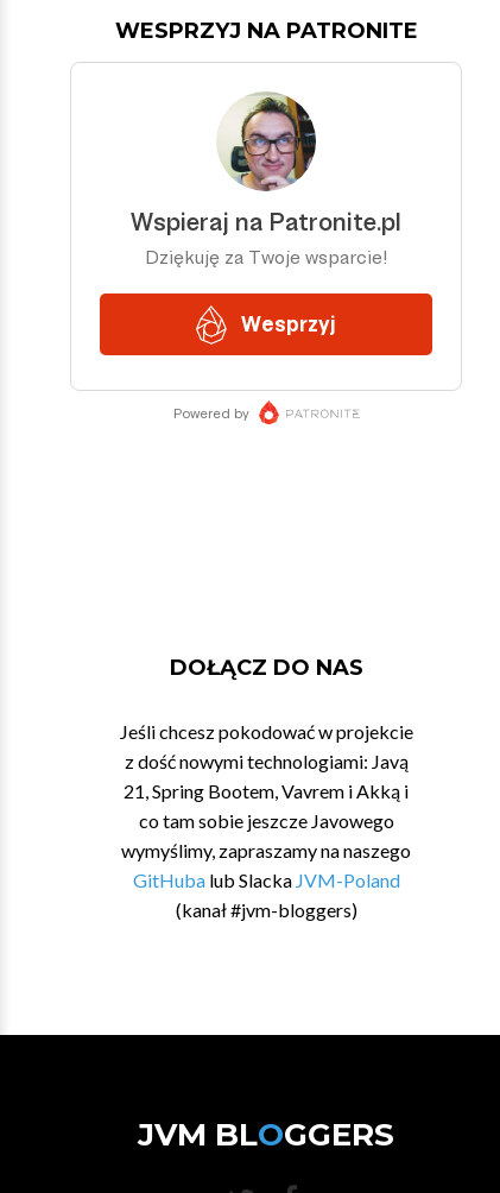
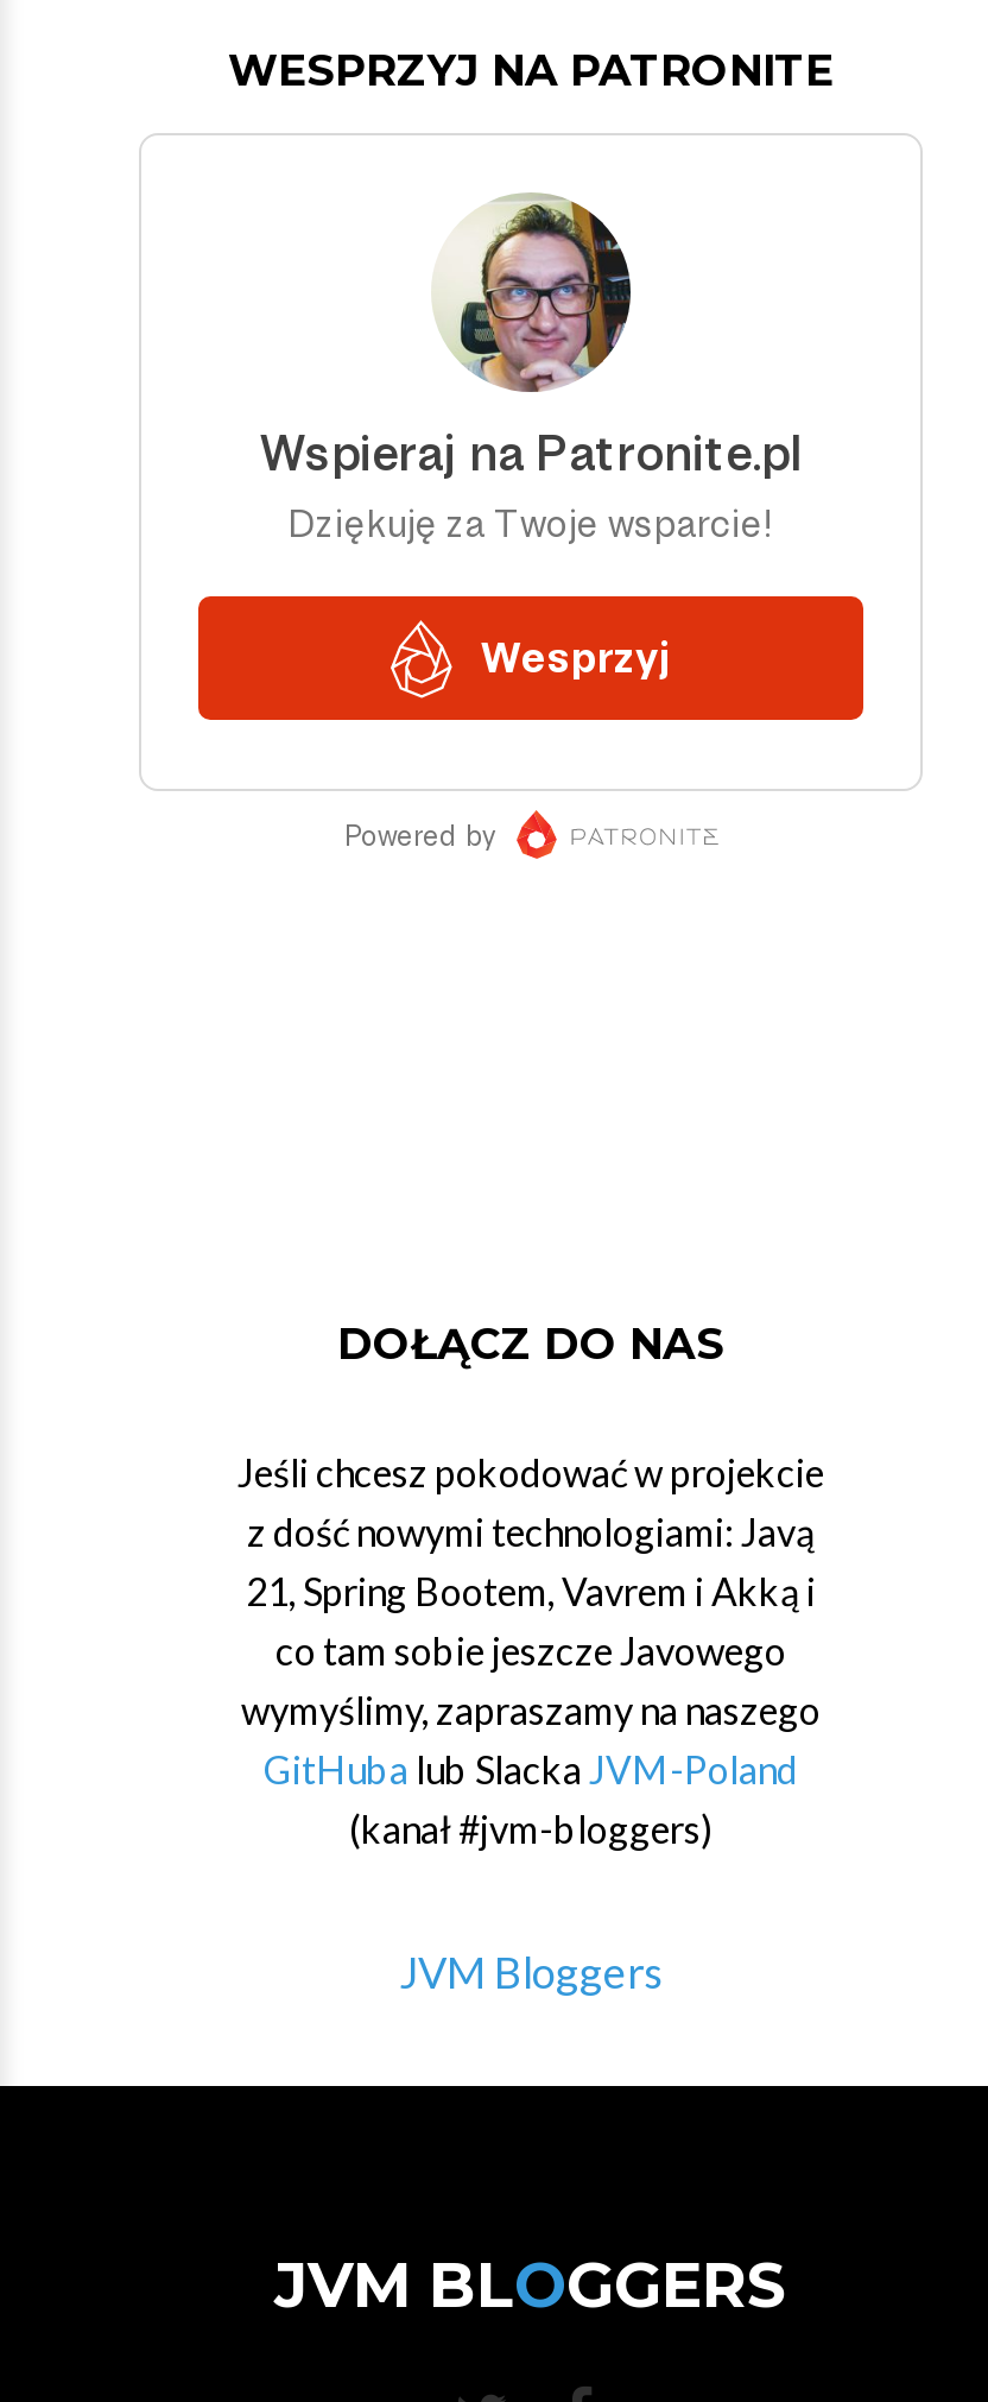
+ JVM Bloggers
